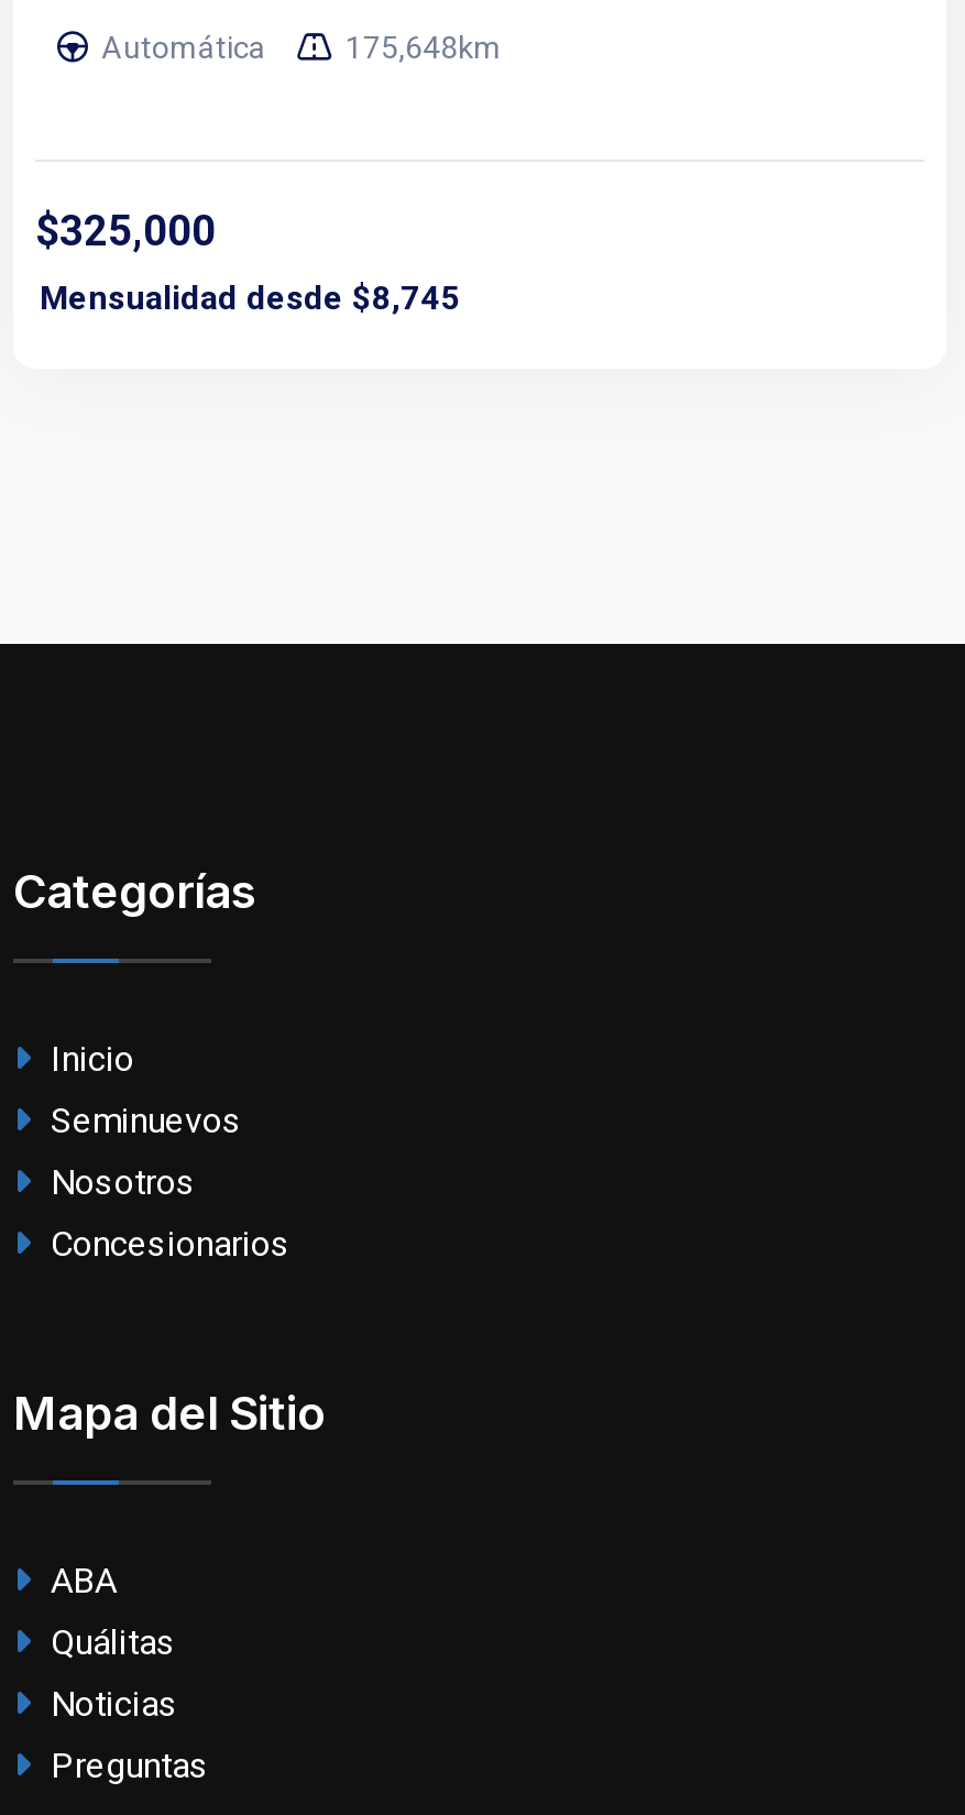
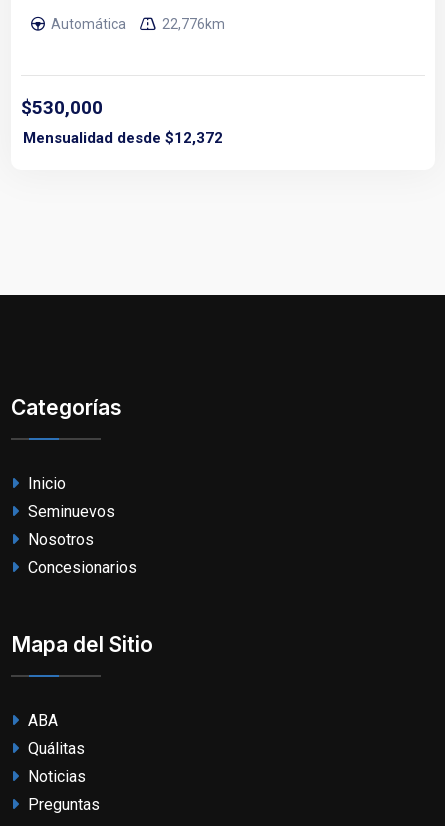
- 175,648km
+ 22,776km

- $325,000
- Mensualidad desde $8,745
+ $530,000
+ Mensualidad desde $12,372
